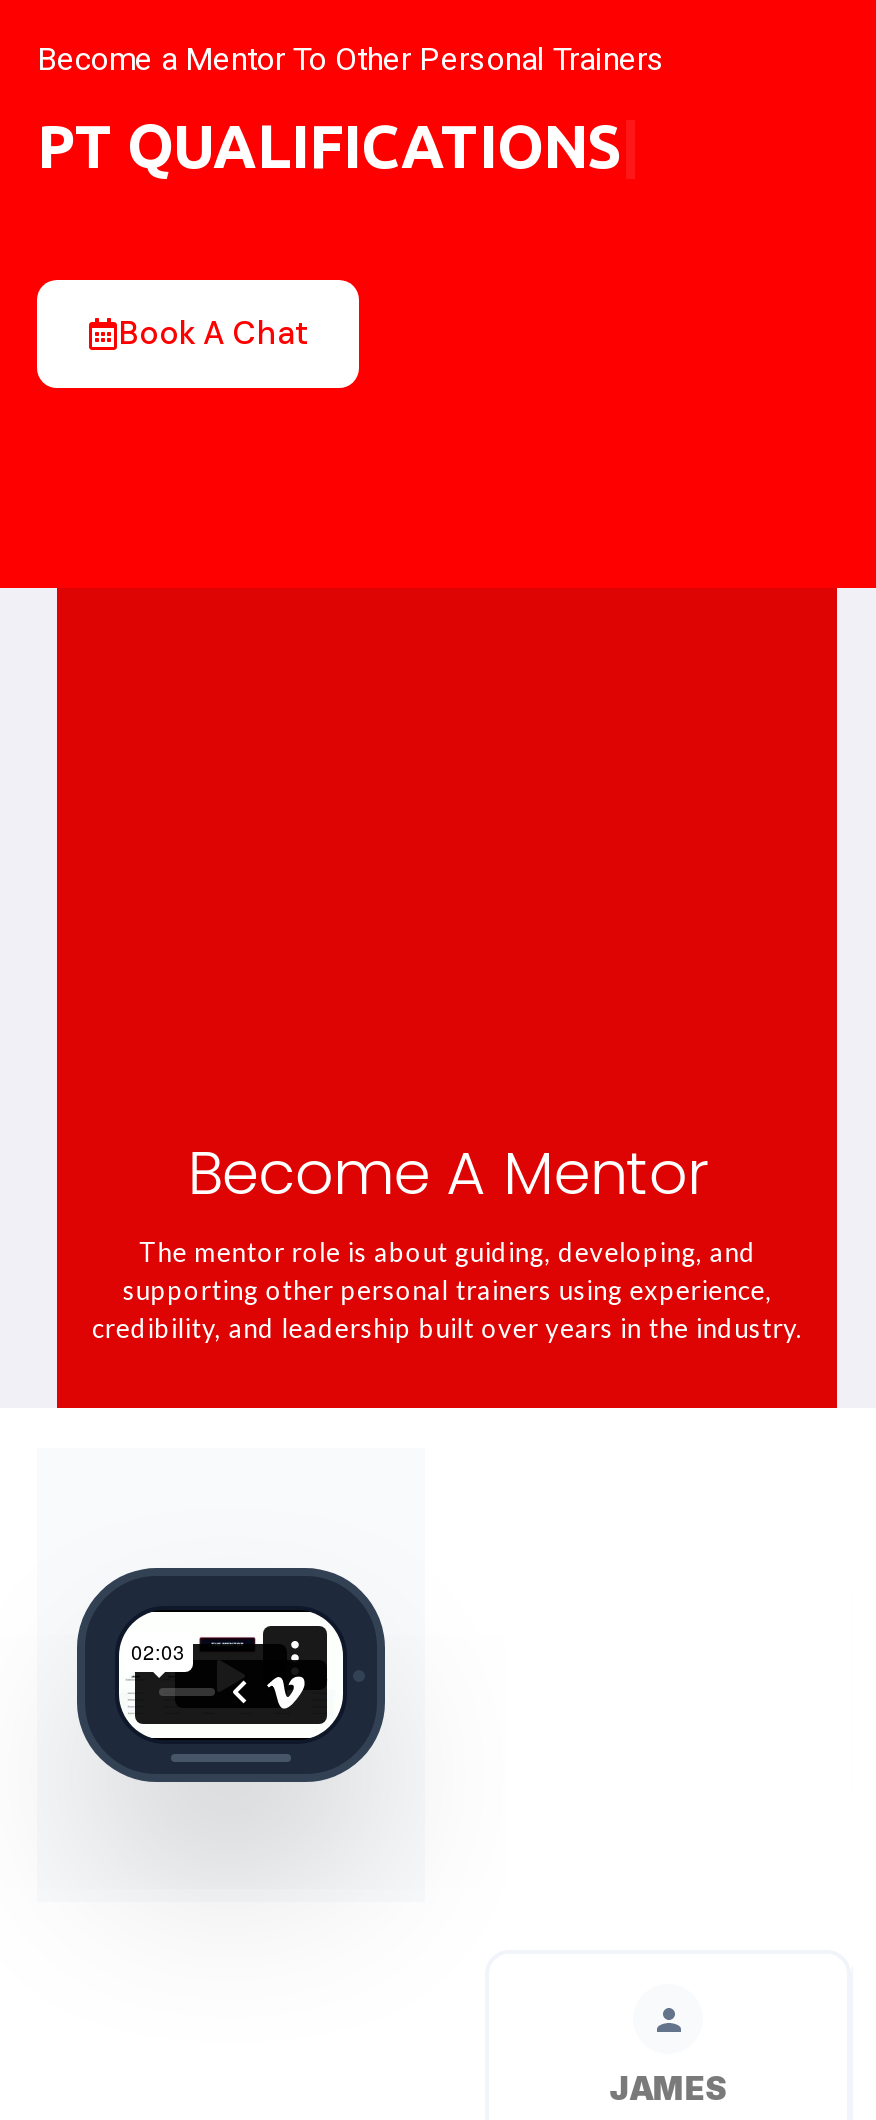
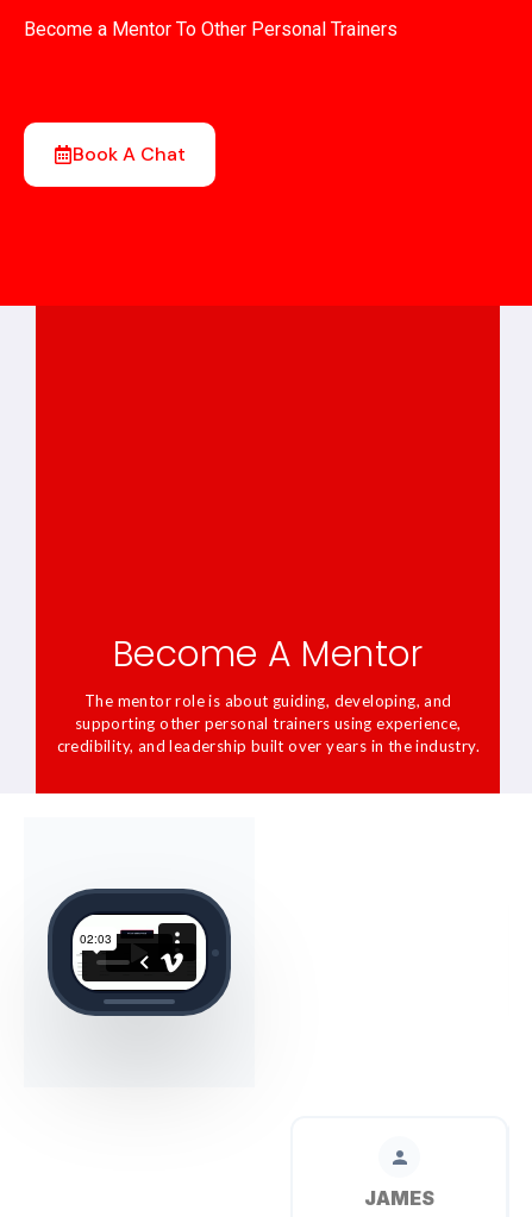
- PT QUALIFICATIONS
